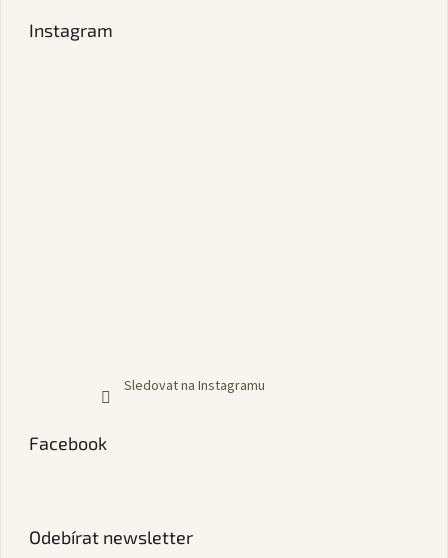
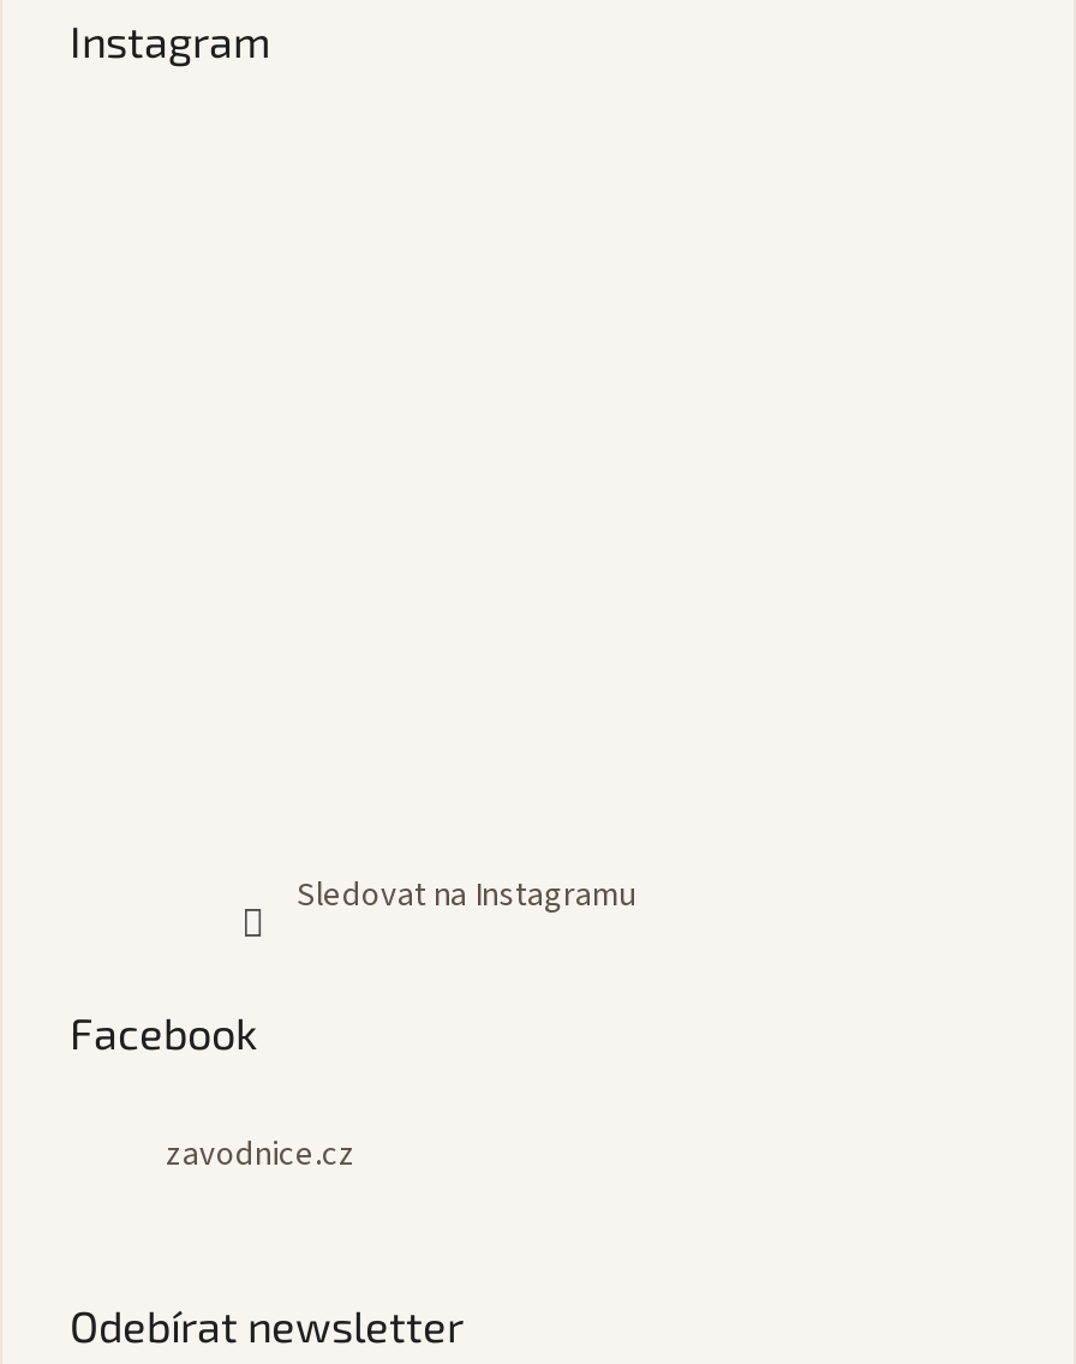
+ zavodnice.cz
